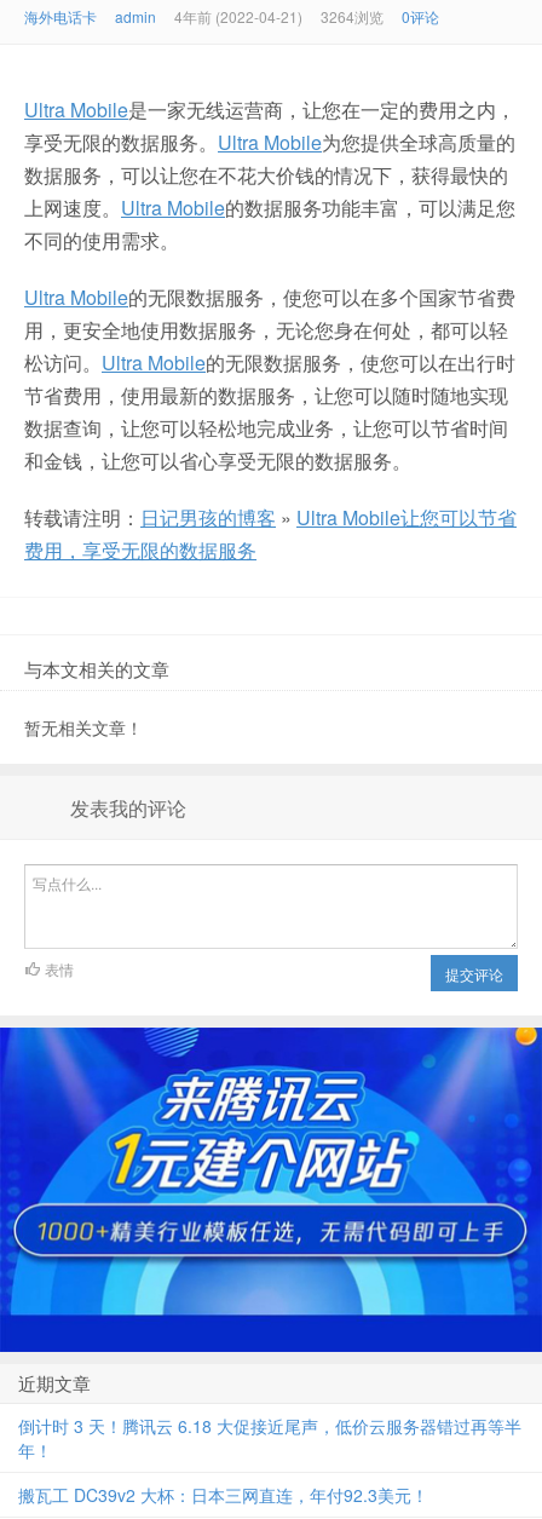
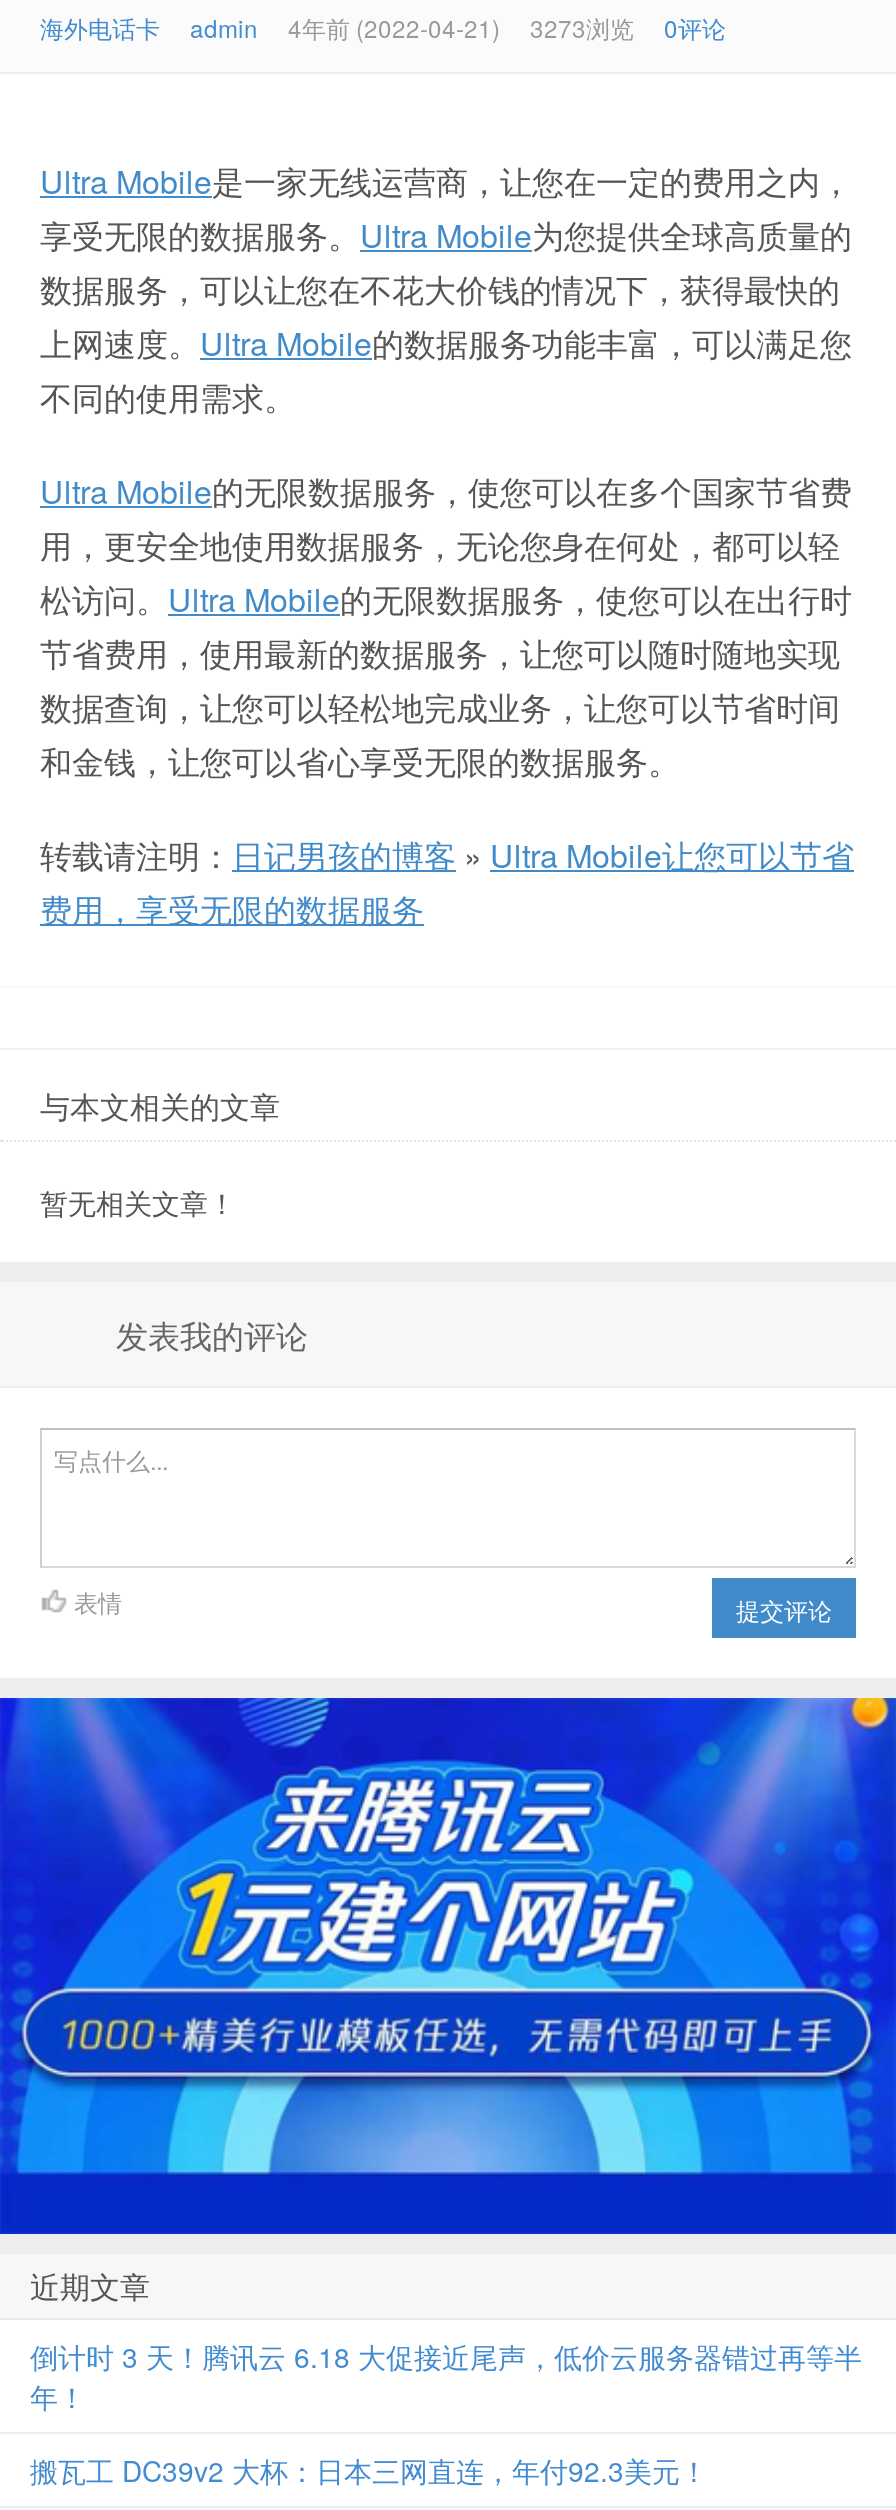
- 海外电话卡 admin 4年前 (2022-04-21) 3264浏览 0评论
+ 海外电话卡 admin 4年前 (2022-04-21) 3273浏览 0评论
